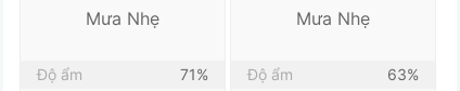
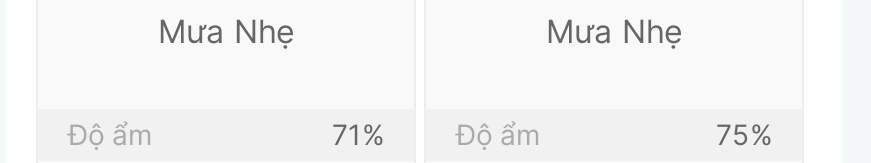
- 63%
+ 75%
